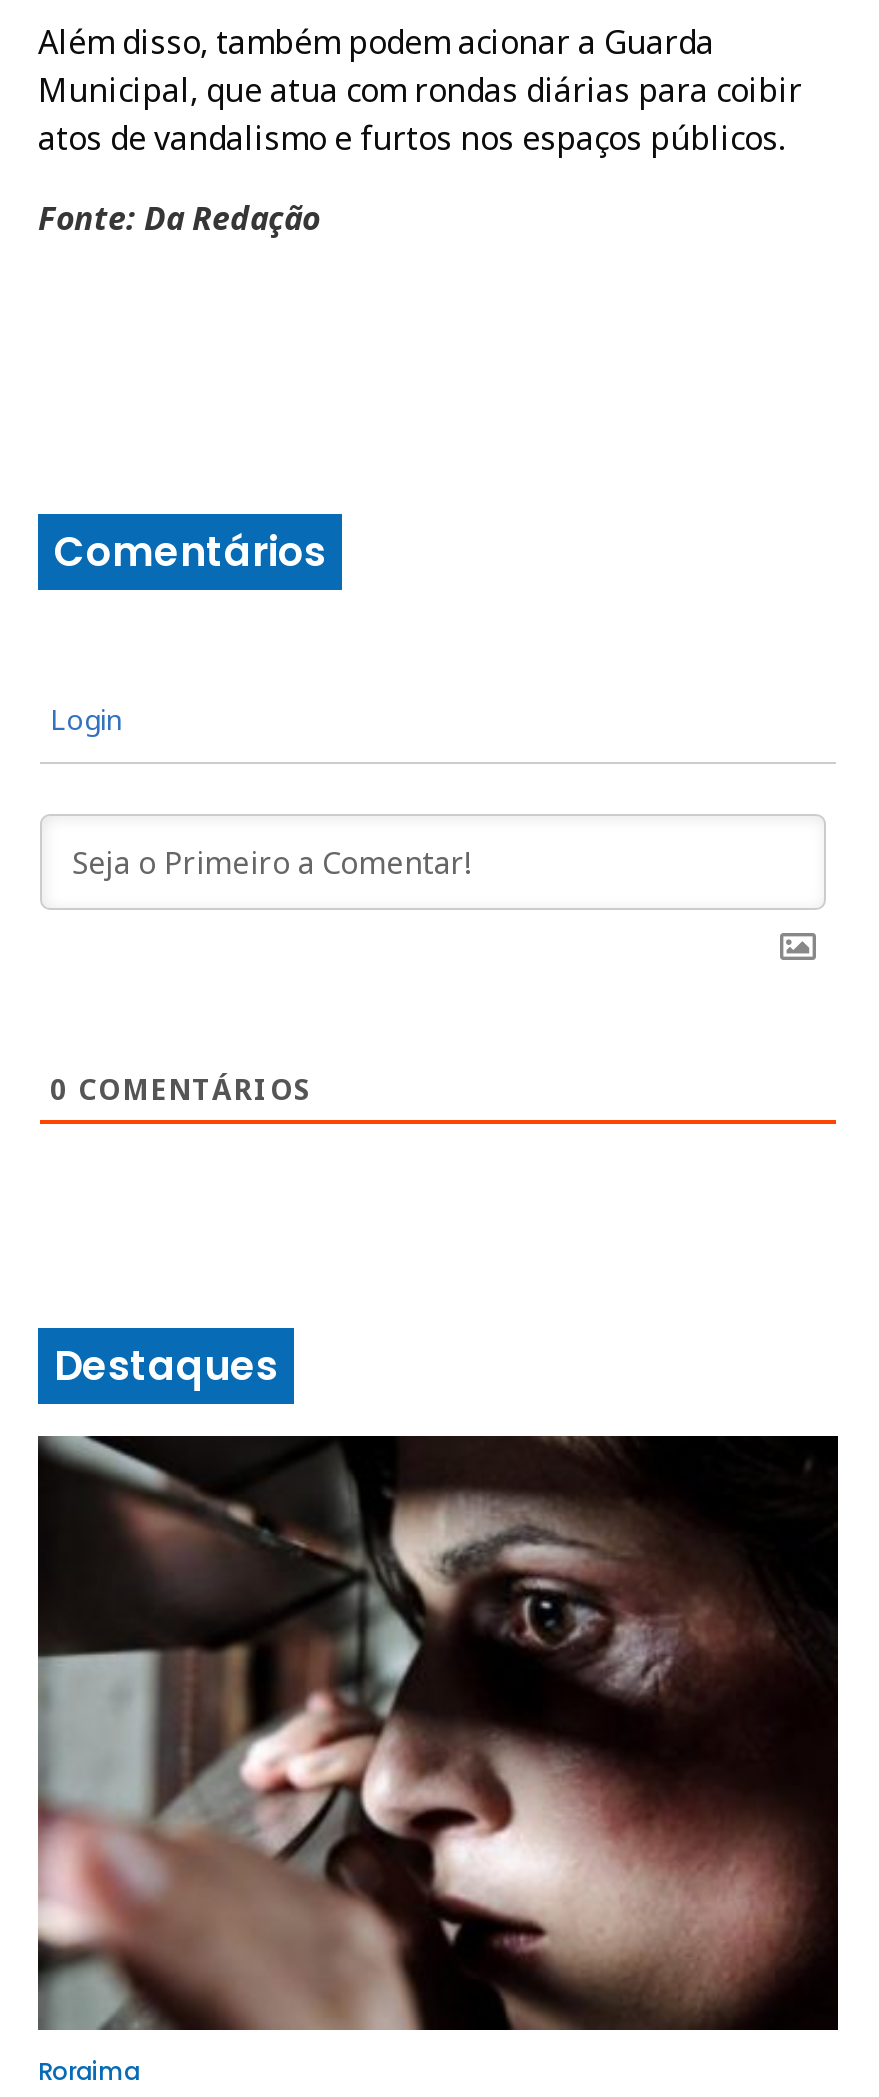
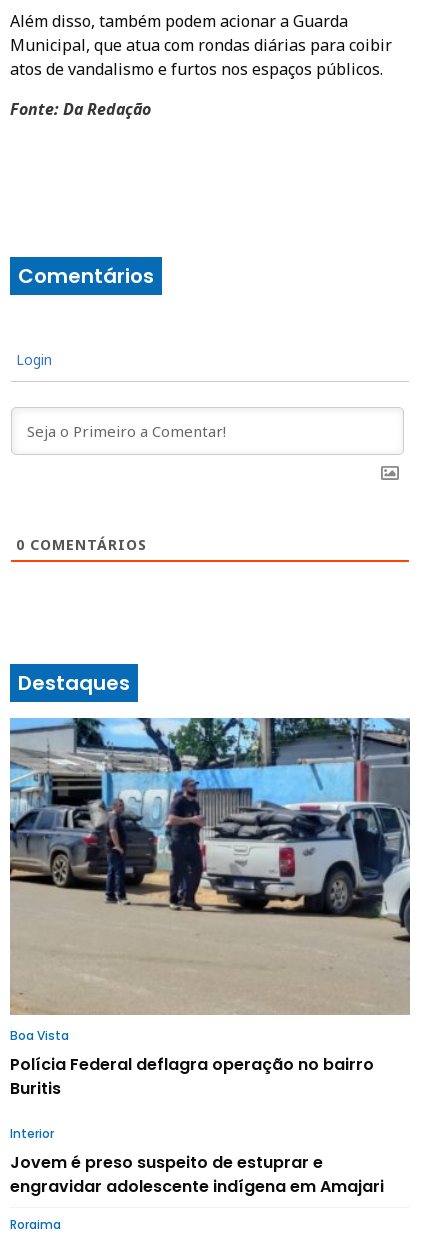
+ Boa Vista
+ Polícia Federal deflagra operação no bairro
+ Buritis
+ Interior
+ Jovem é preso suspeito de estuprar e
+ engravidar adolescente indígena em Amajari

- [image]
+ [image]
